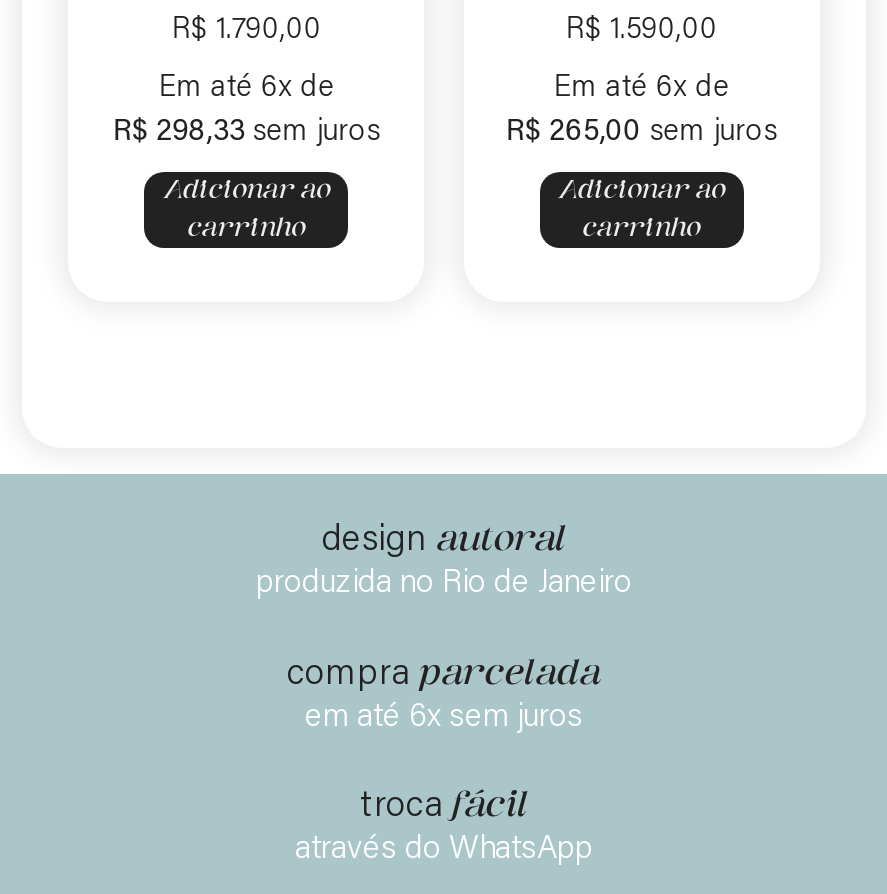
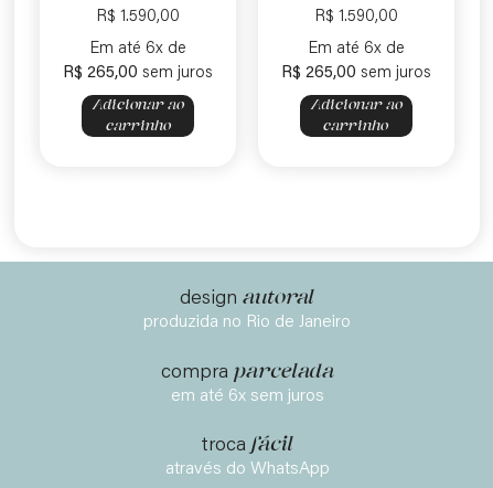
- R$1.790,00
+ R$1.590,00

- R$298,33 sem juros
+ R$265,00 sem juros
